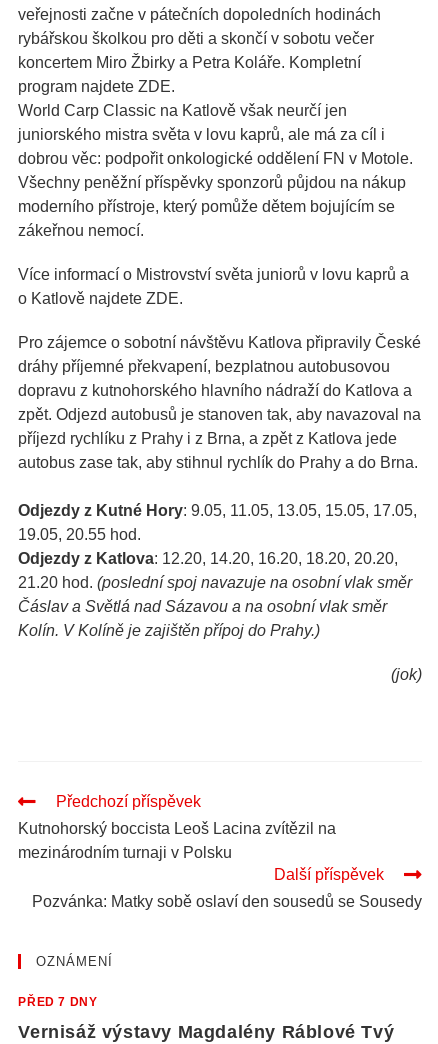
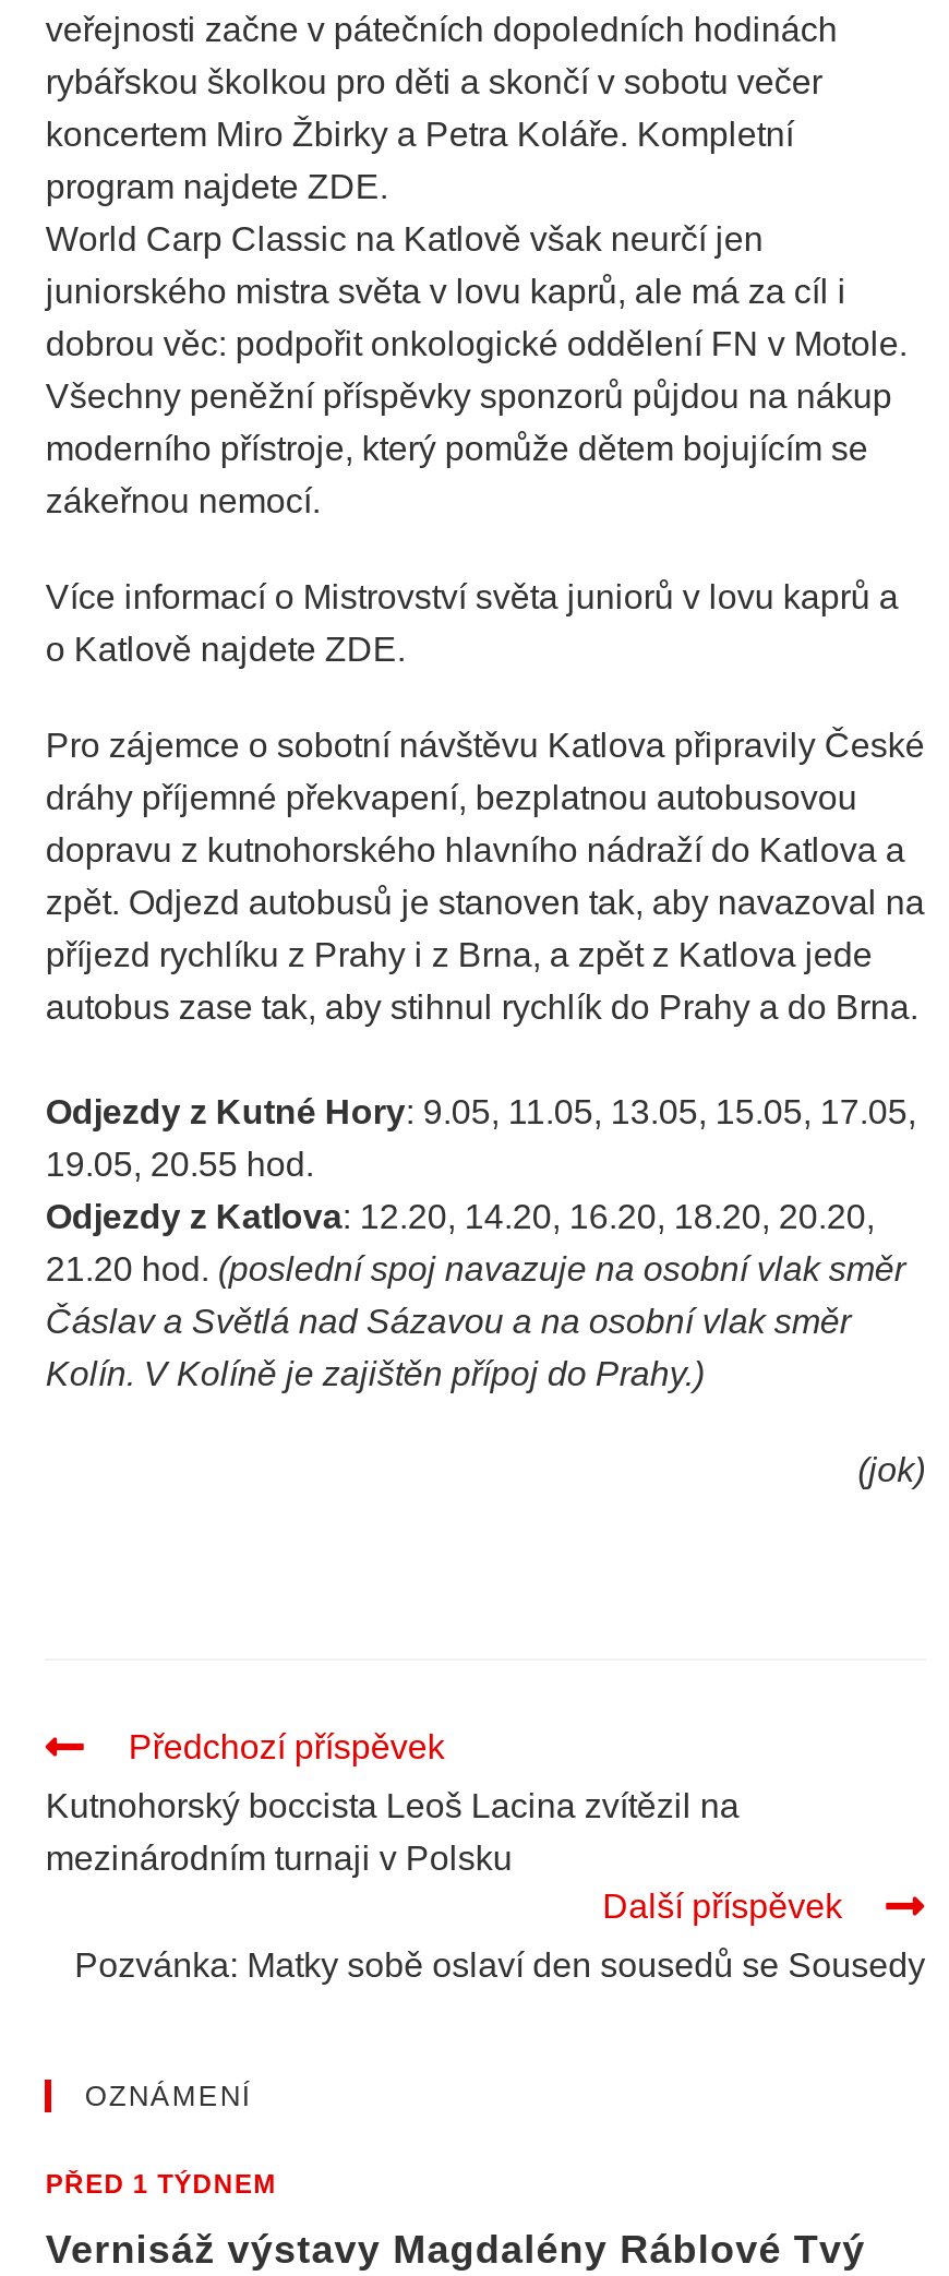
- PŘED 7 DNY
+ PŘED 1 TÝDNEM
